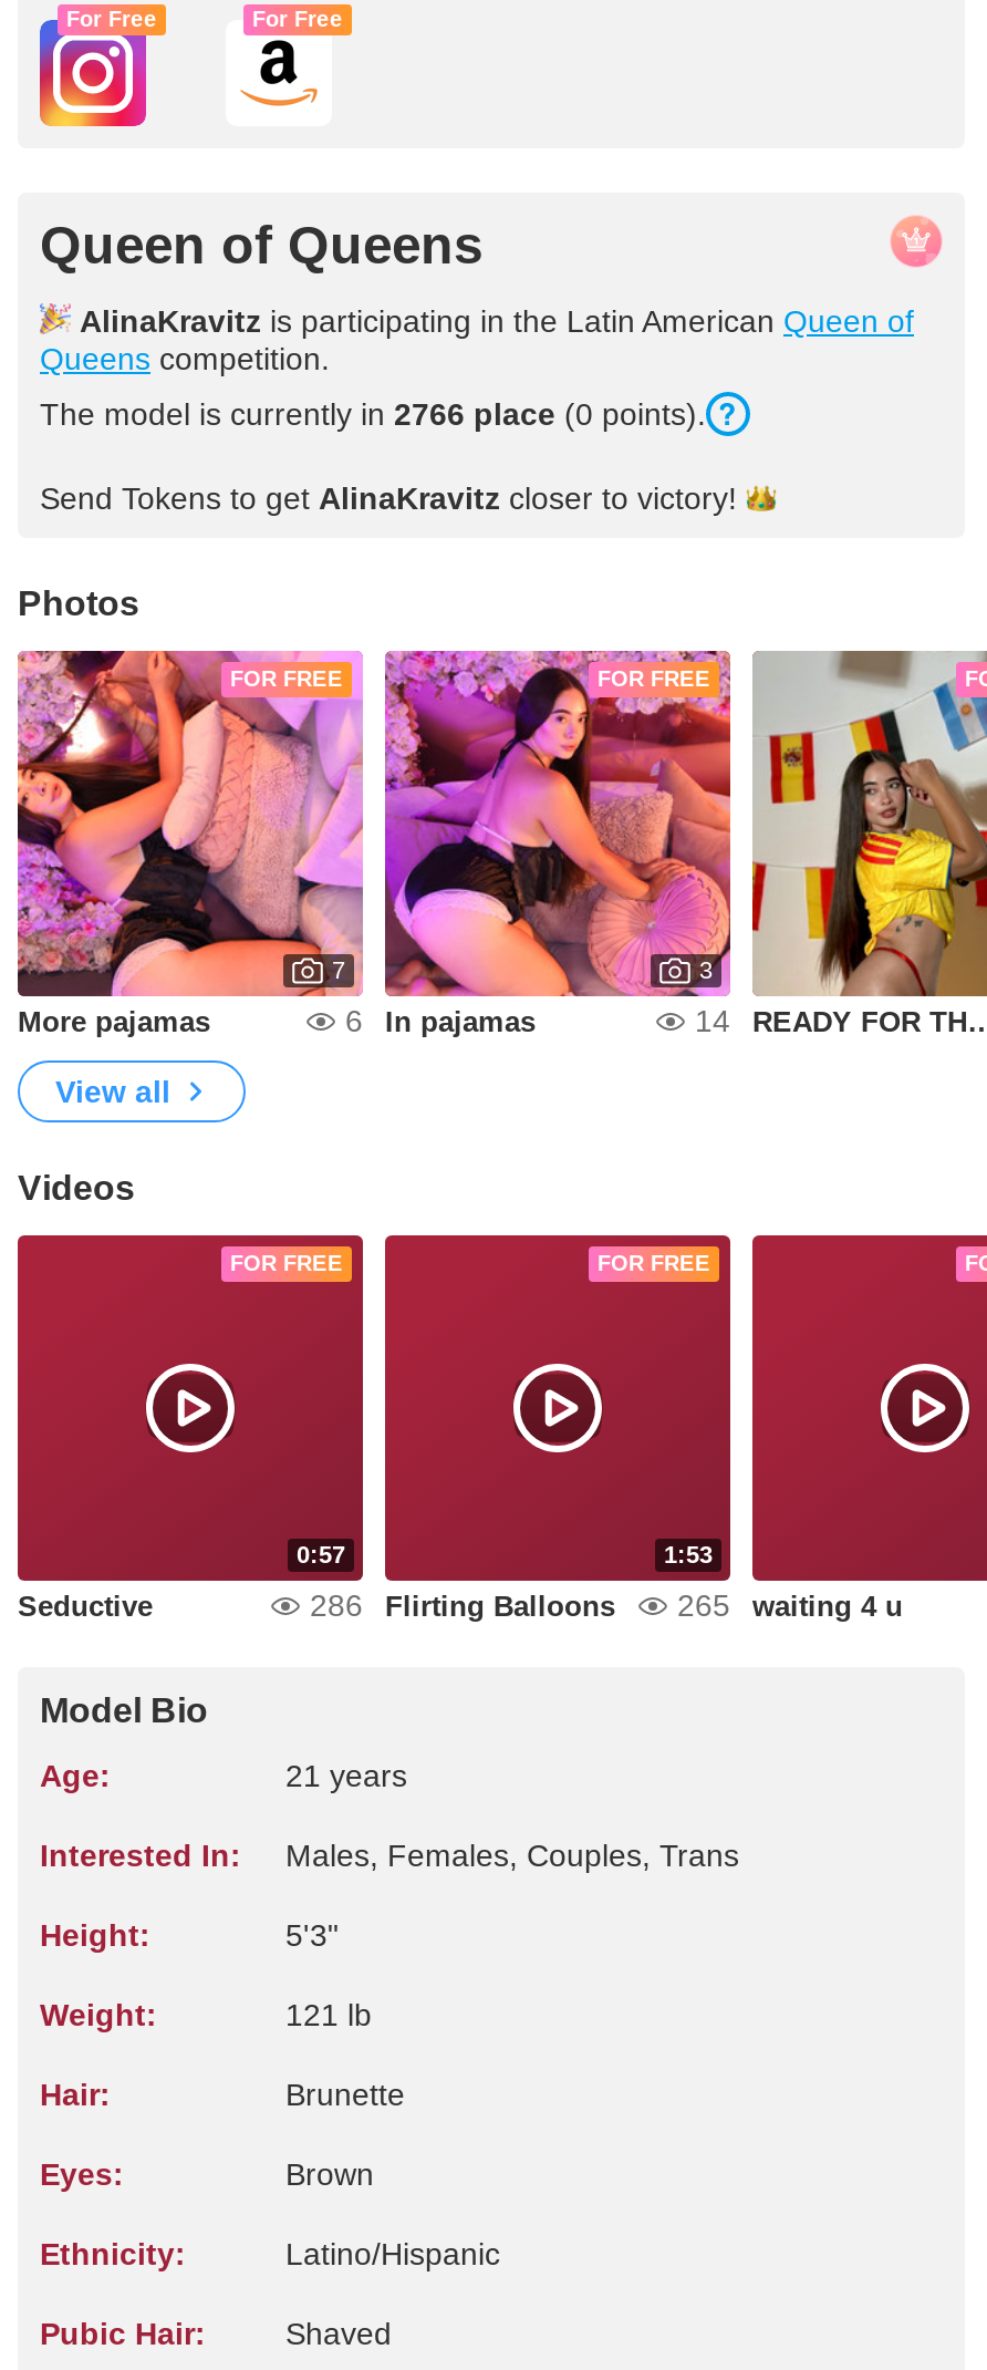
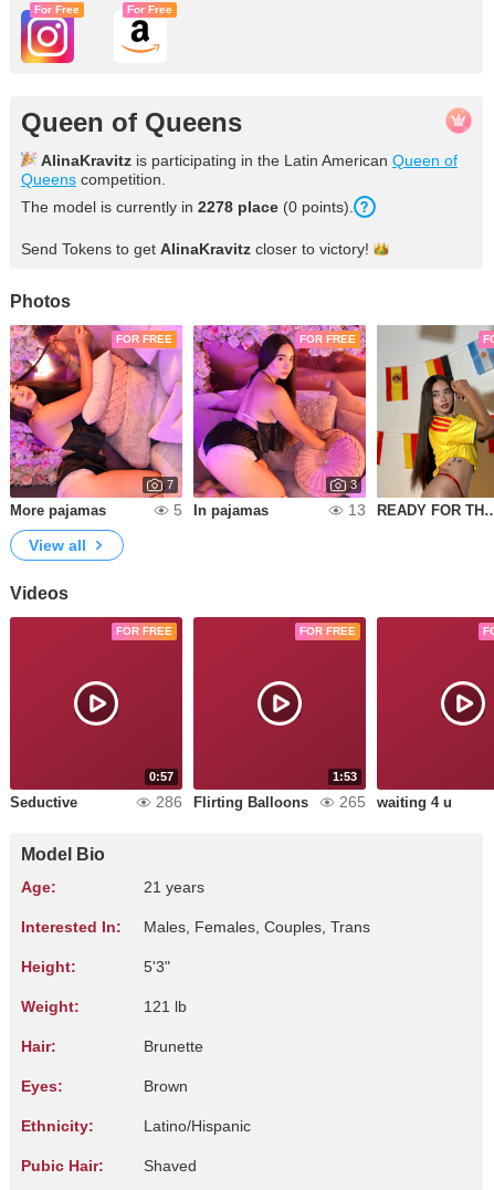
- The model is currently in 2766 place (0 points).
+ The model is currently in 2278 place (0 points).

- 6 In pajamas
+ 5 In pajamas

- 14
+ 13
